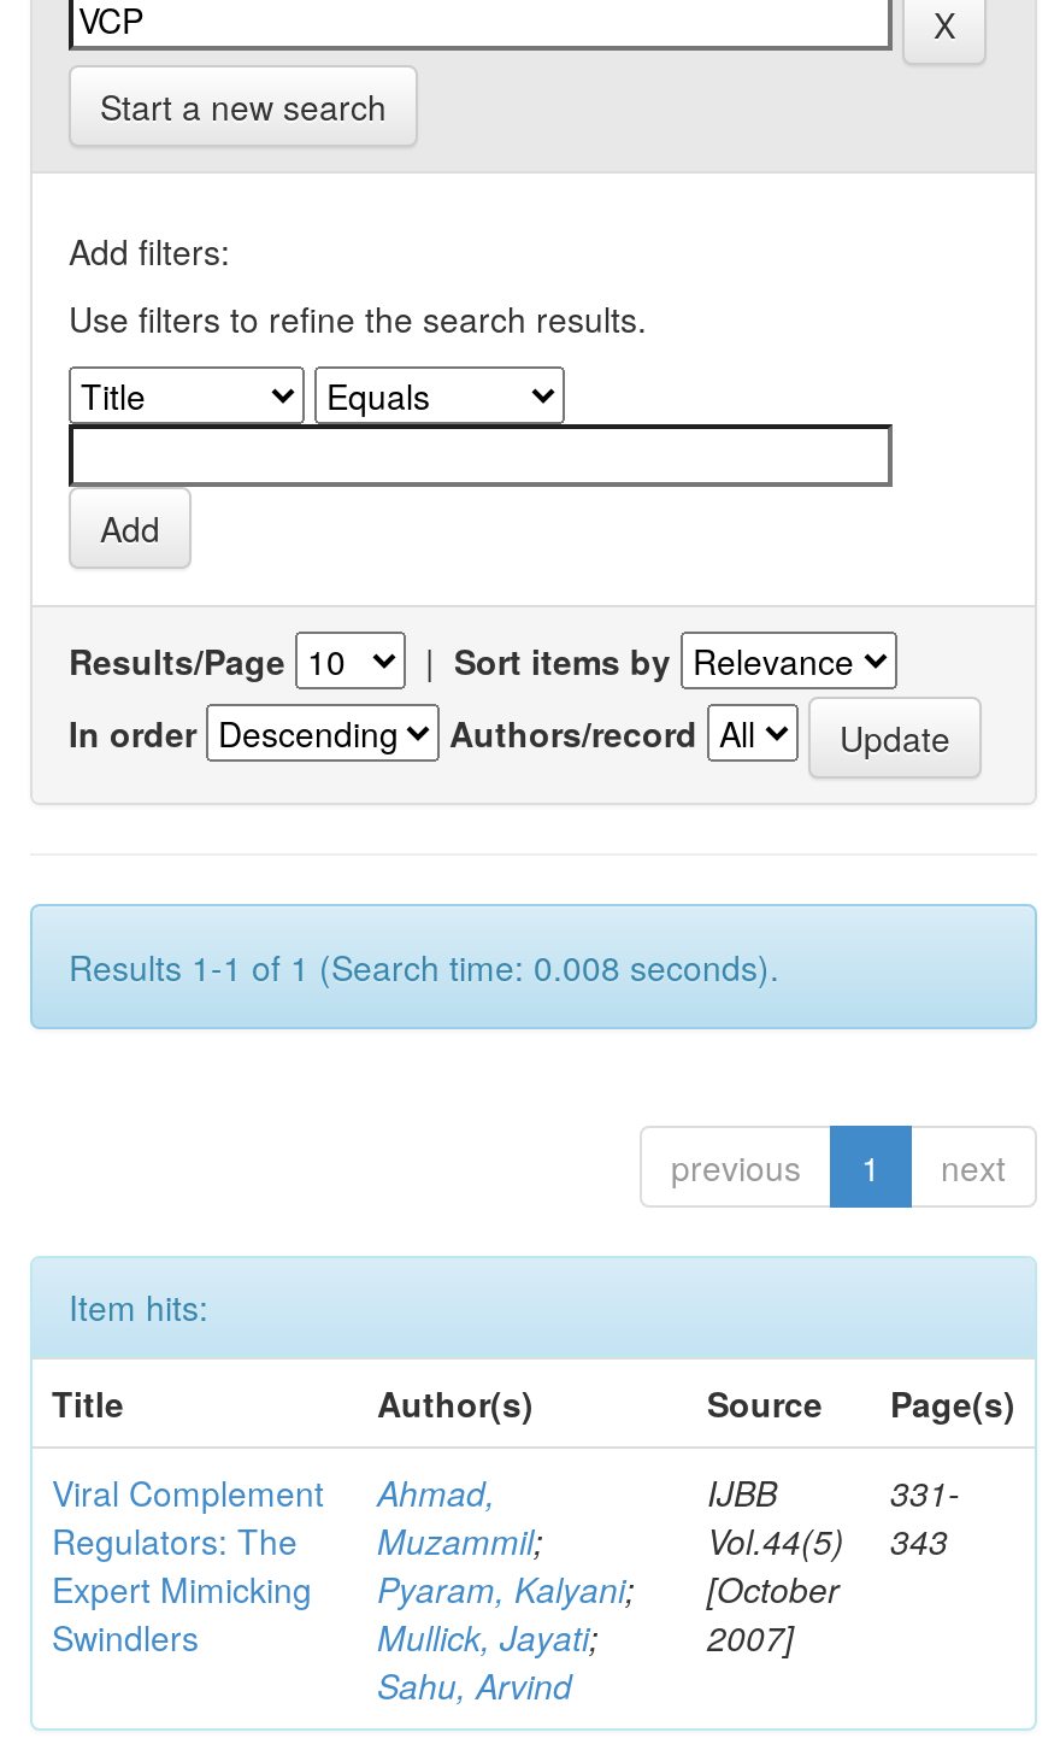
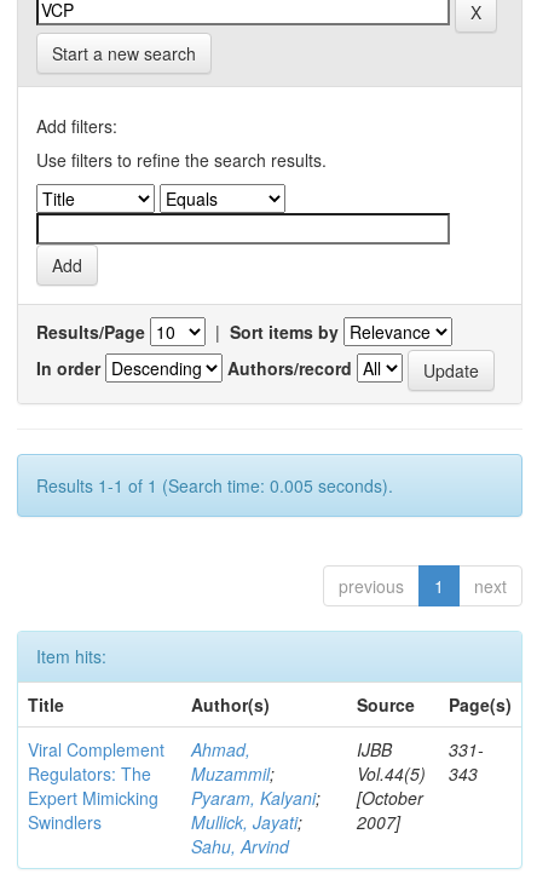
- Results 1-1 of 1 (Search time: 0.008 seconds).
+ Results 1-1 of 1 (Search time: 0.005 seconds).
